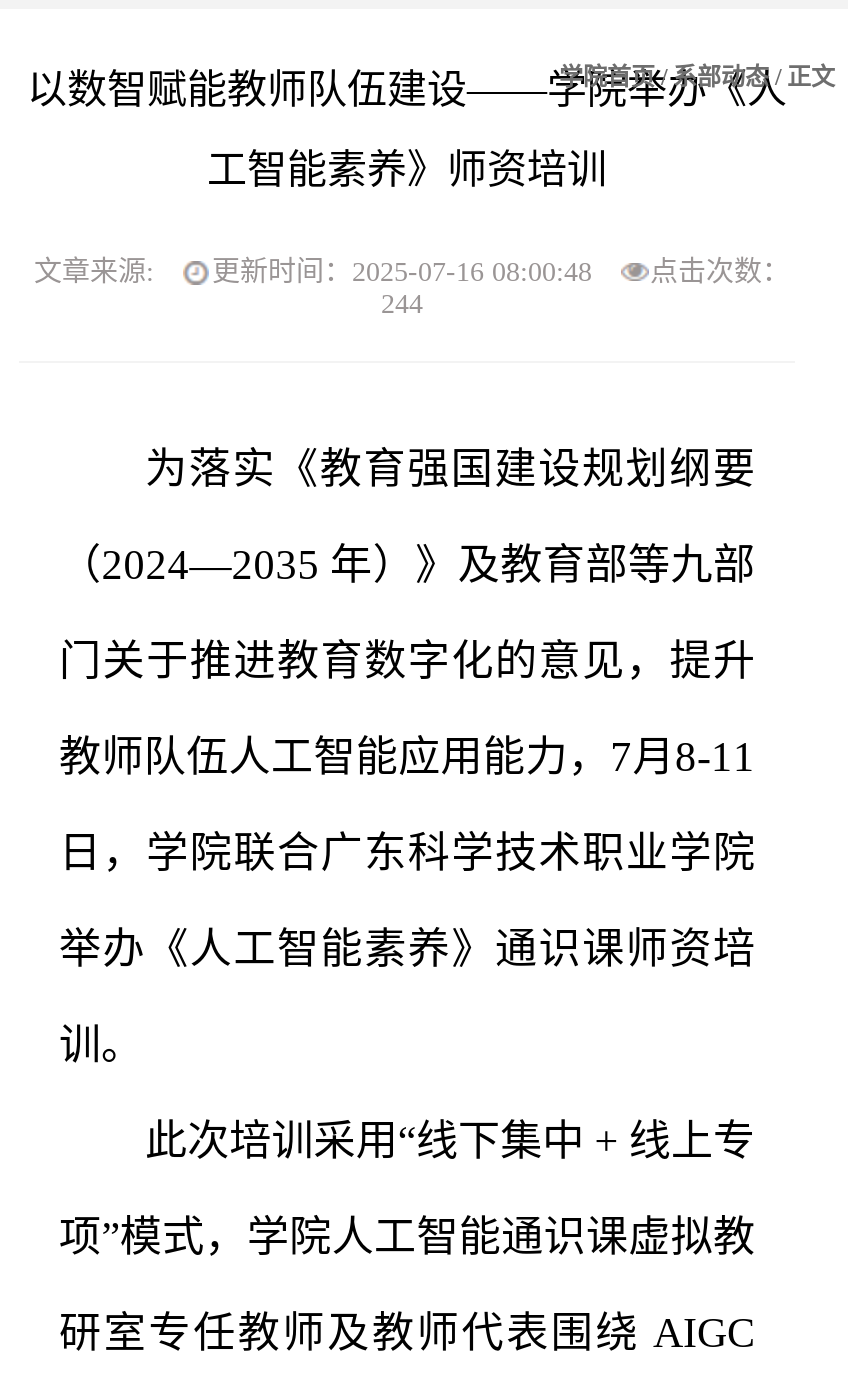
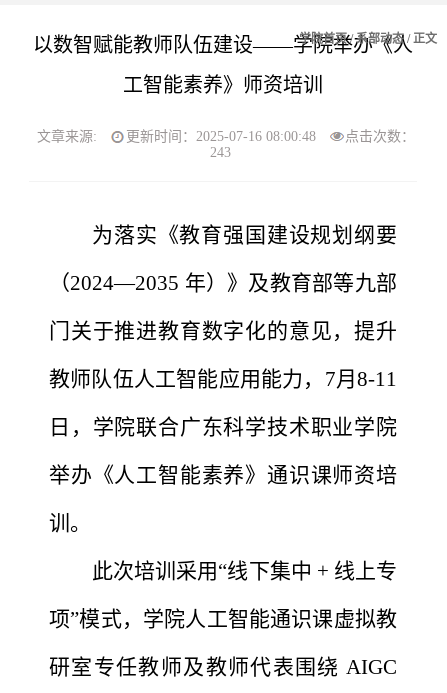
- 244
+ 243
